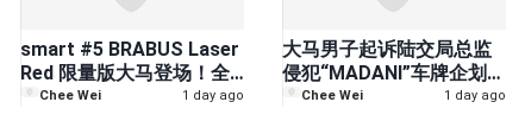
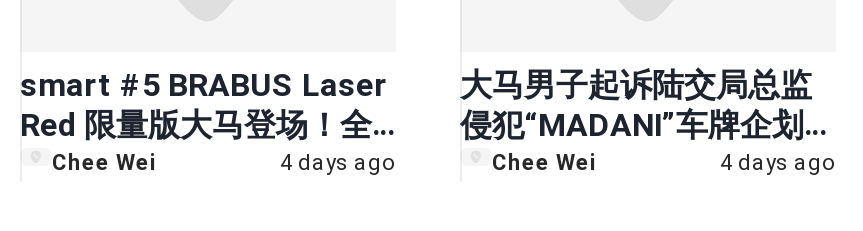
- 1 day ago
+ 4 days ago

- 1 day ago
+ 4 days ago
